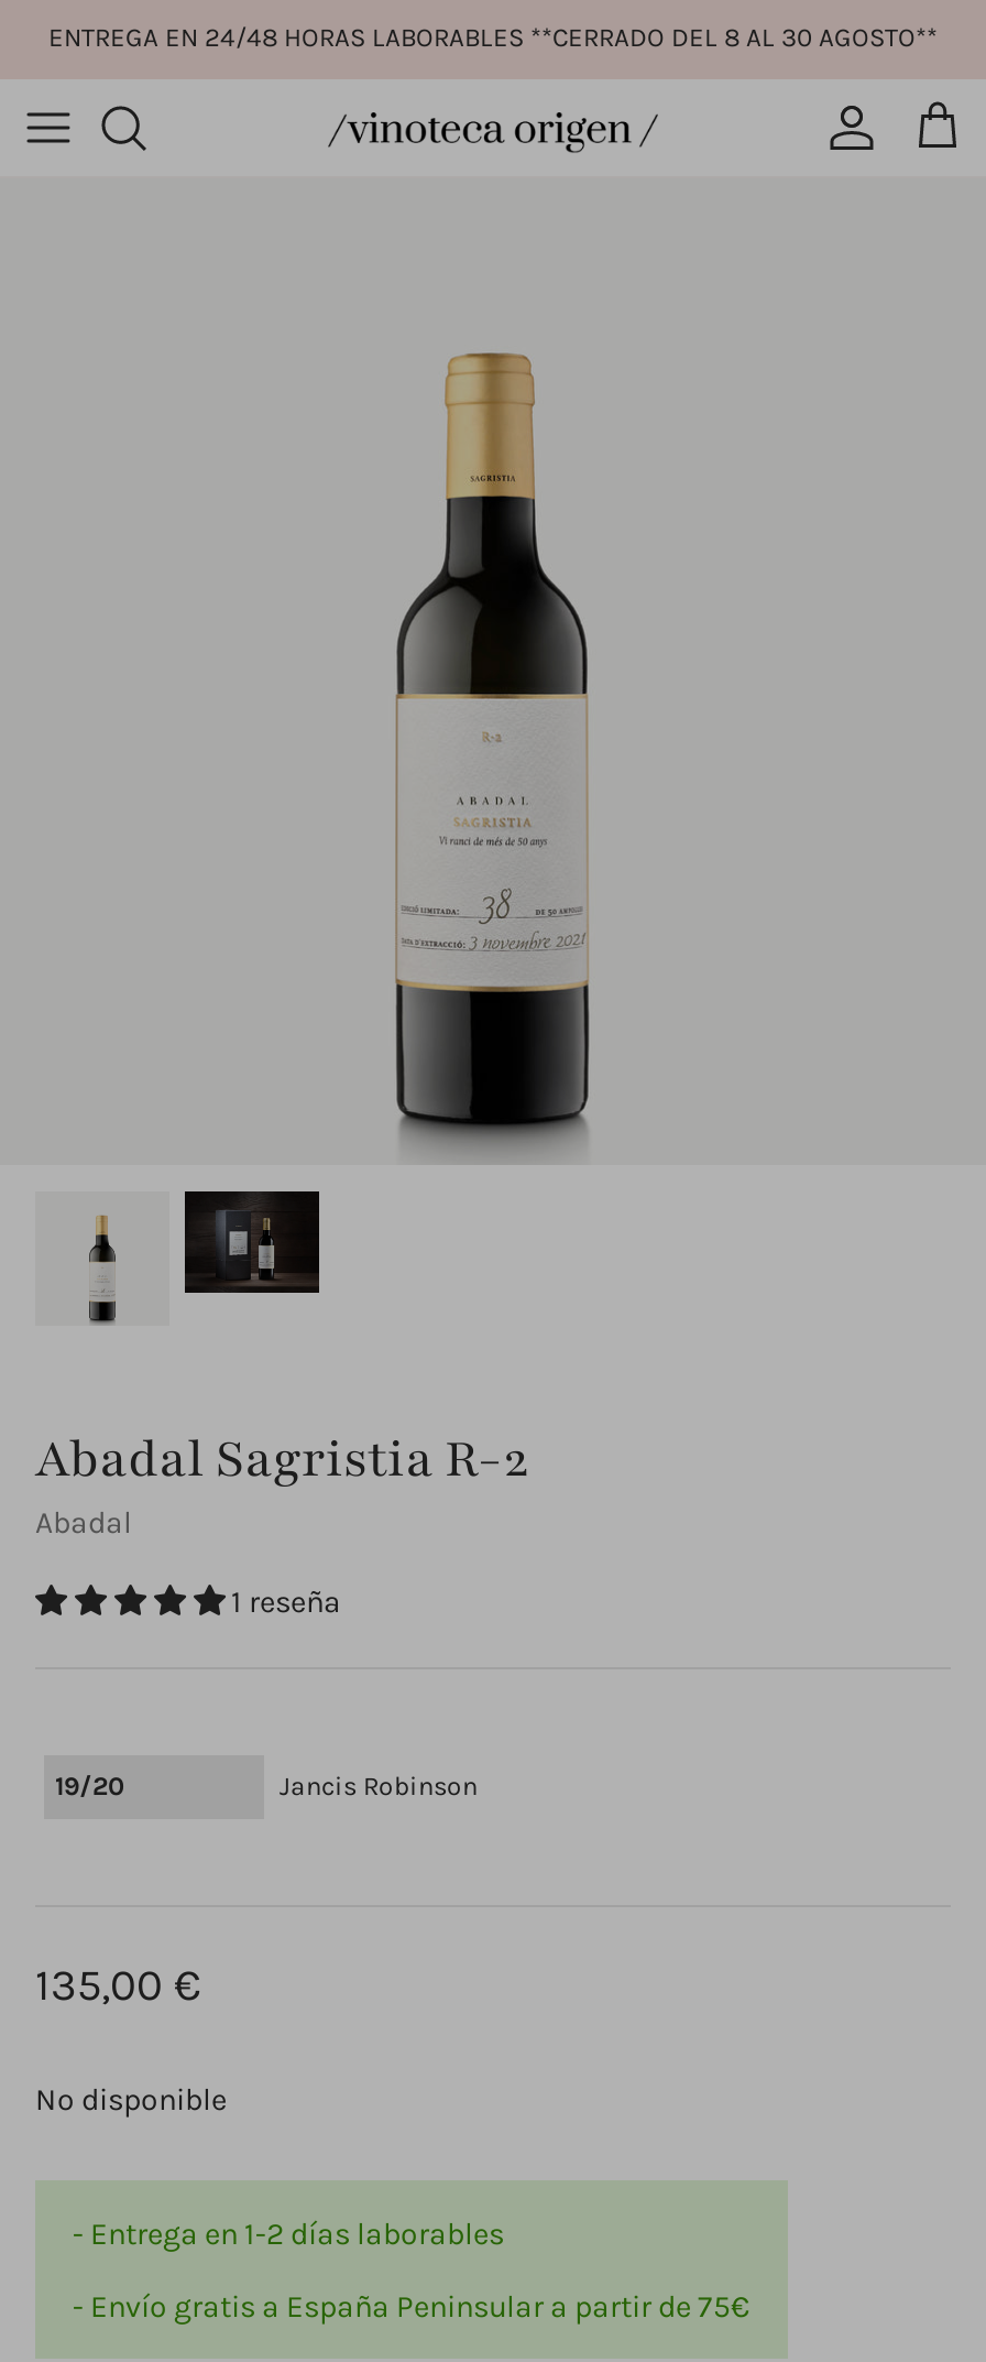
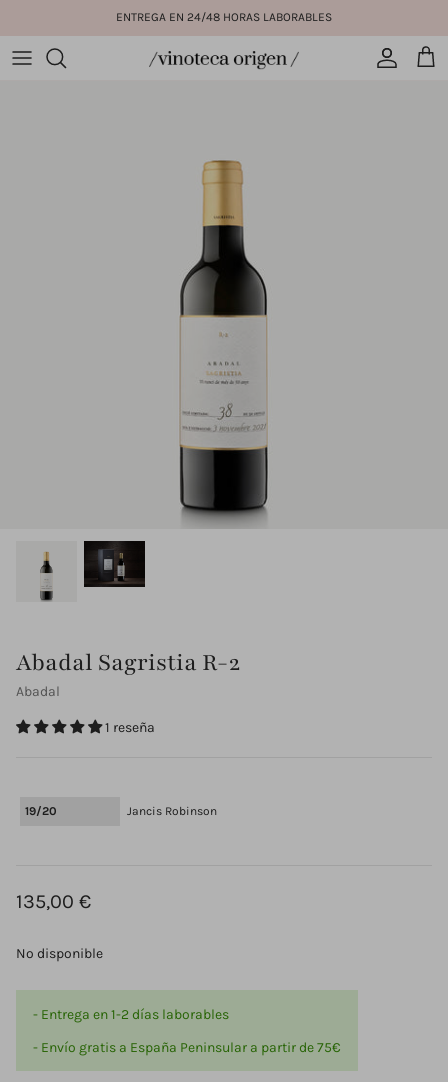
- ENTREGA EN 24/48 HORAS LABORABLES **CERRADO DEL 8 AL 30 AGOSTO**
+ ENTREGA EN 24/48 HORAS LABORABLES
